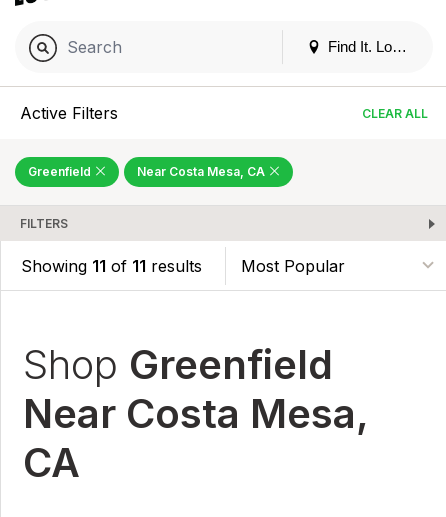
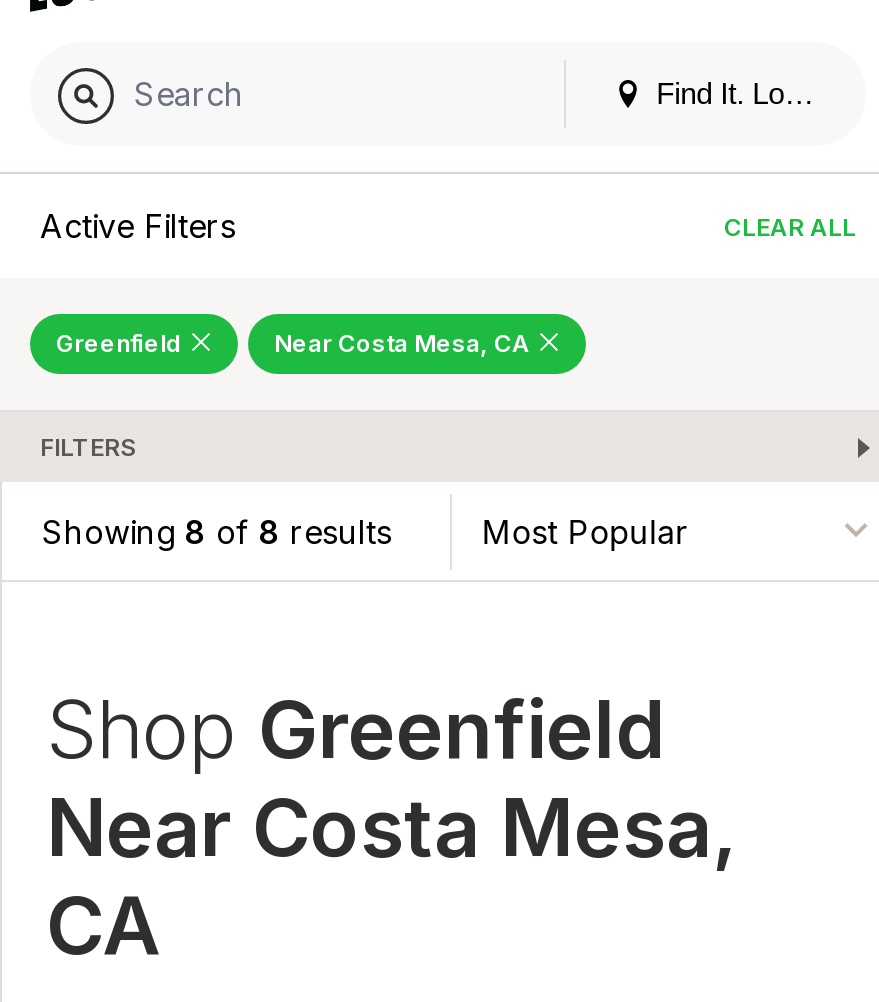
- Showing 11 of 11 results
+ Showing 8 of 8 results
